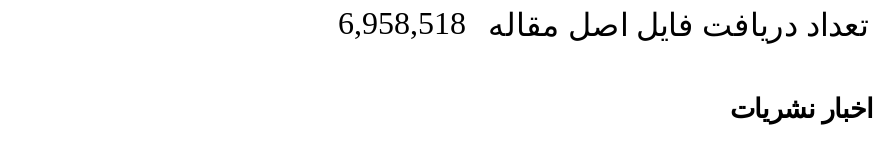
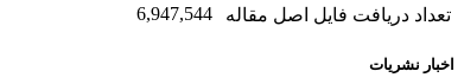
- تعداد دریافت فایل اصل مقاله 6,958,518
+ تعداد دریافت فایل اصل مقاله 6,947,544
